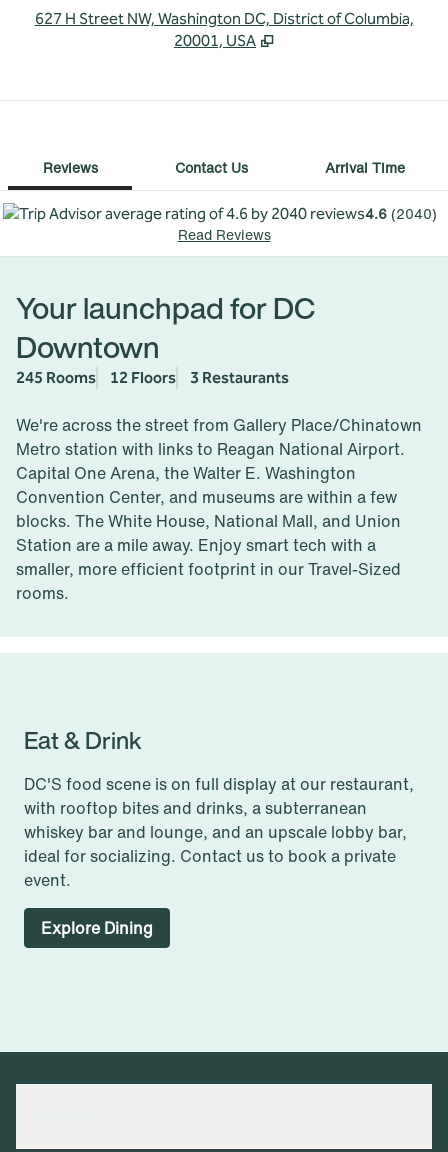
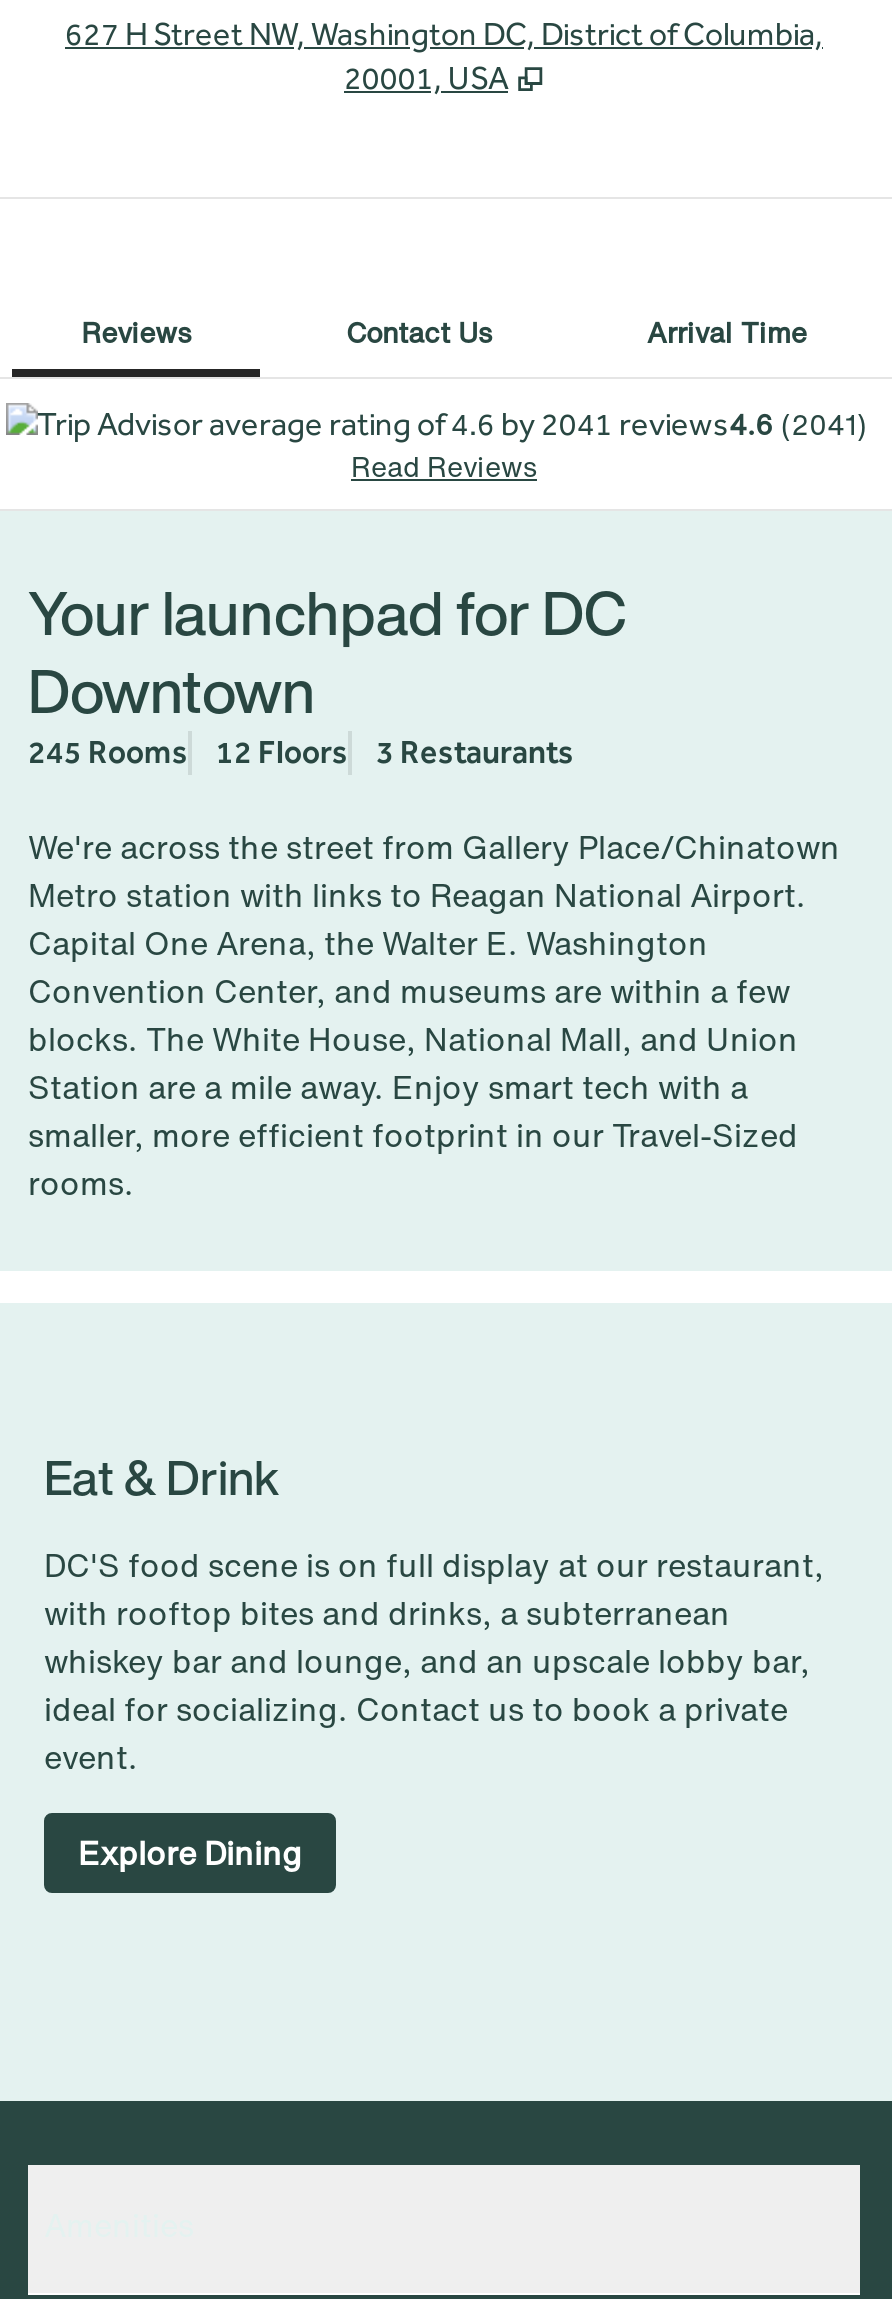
- 4.6 (2040)
+ 4.6 (2041)
